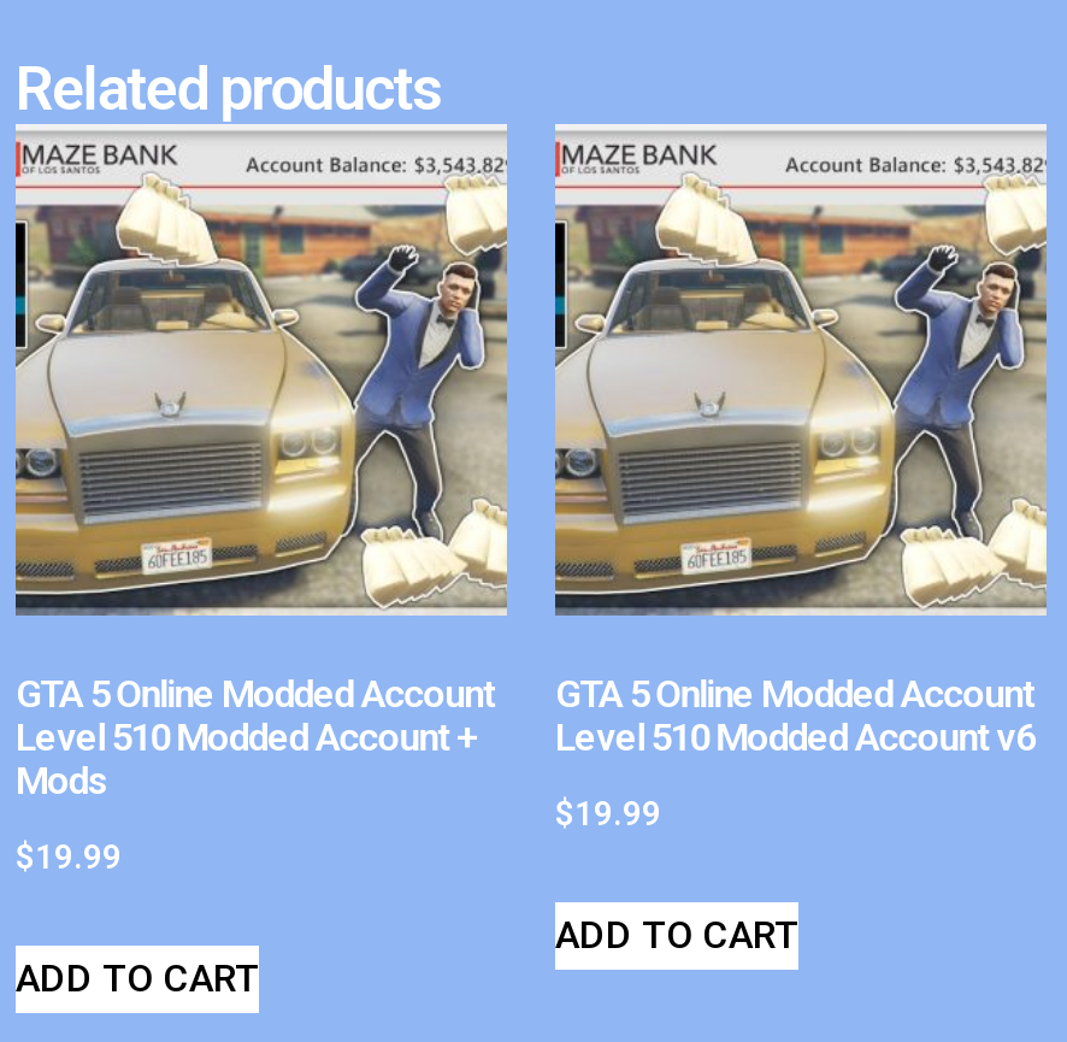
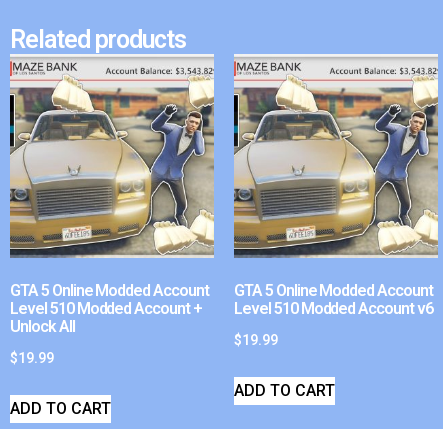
- Mods
+ Unlock All
